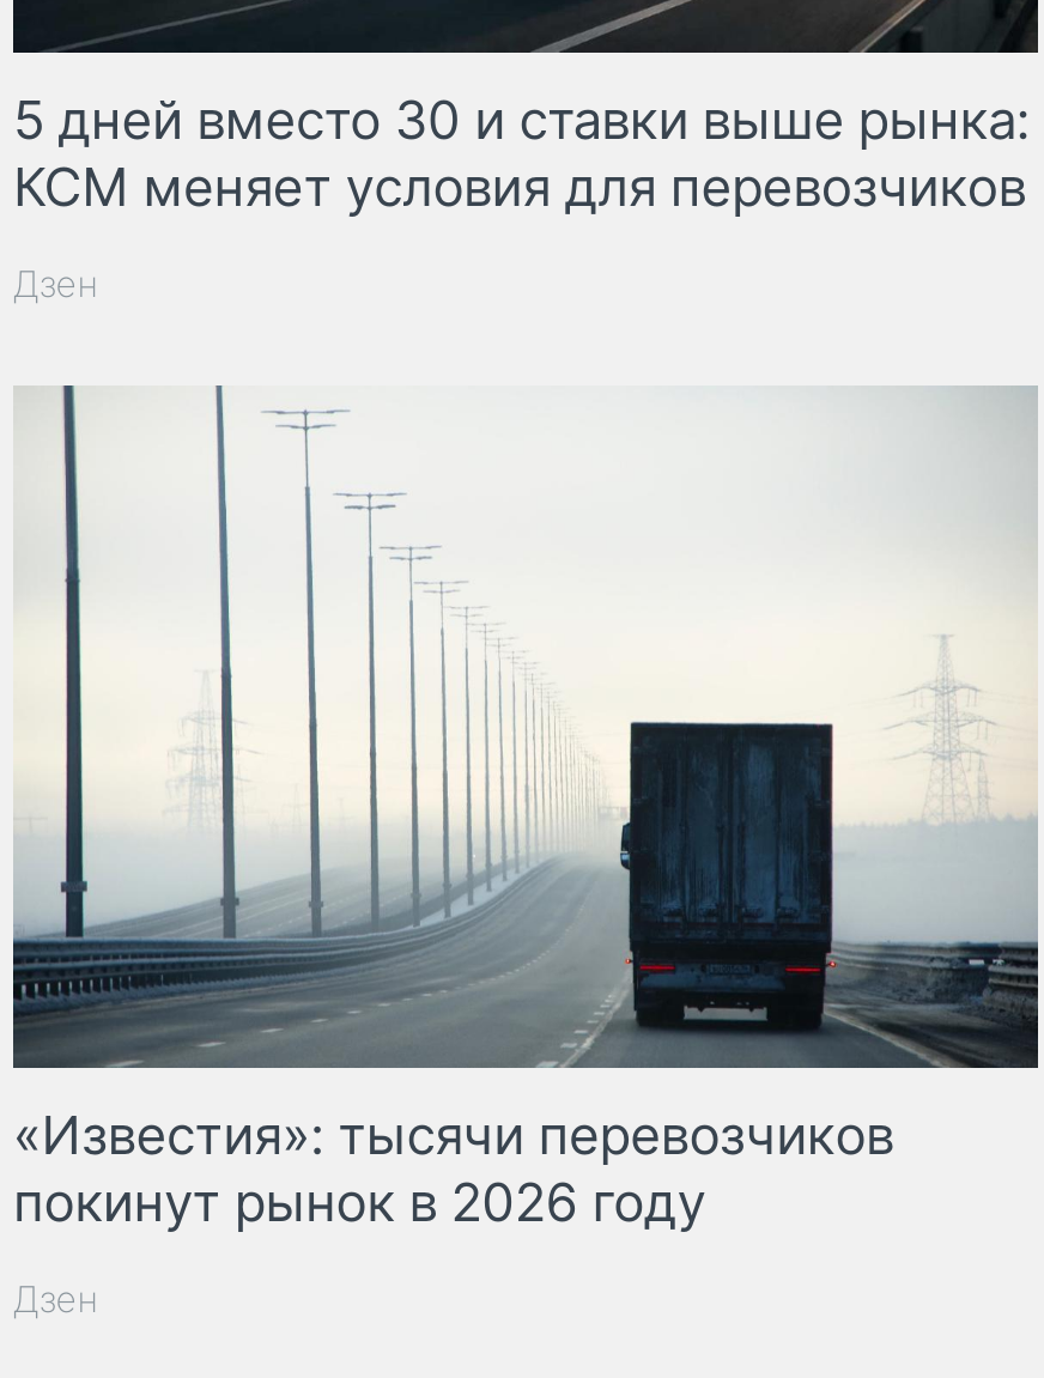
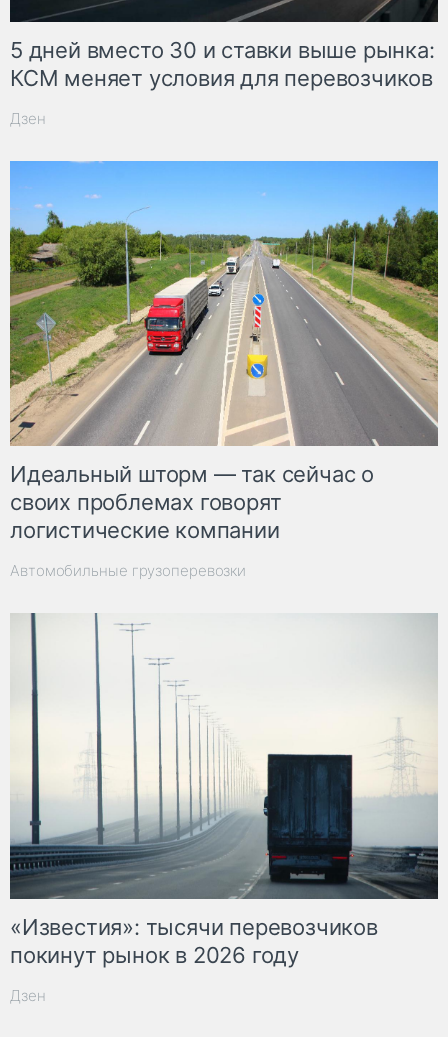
+ [image]
+ Идеальный шторм — так сейчас о
+ своих проблемах говорят
+ логистические компании
+ Автомобильные грузоперевозки
